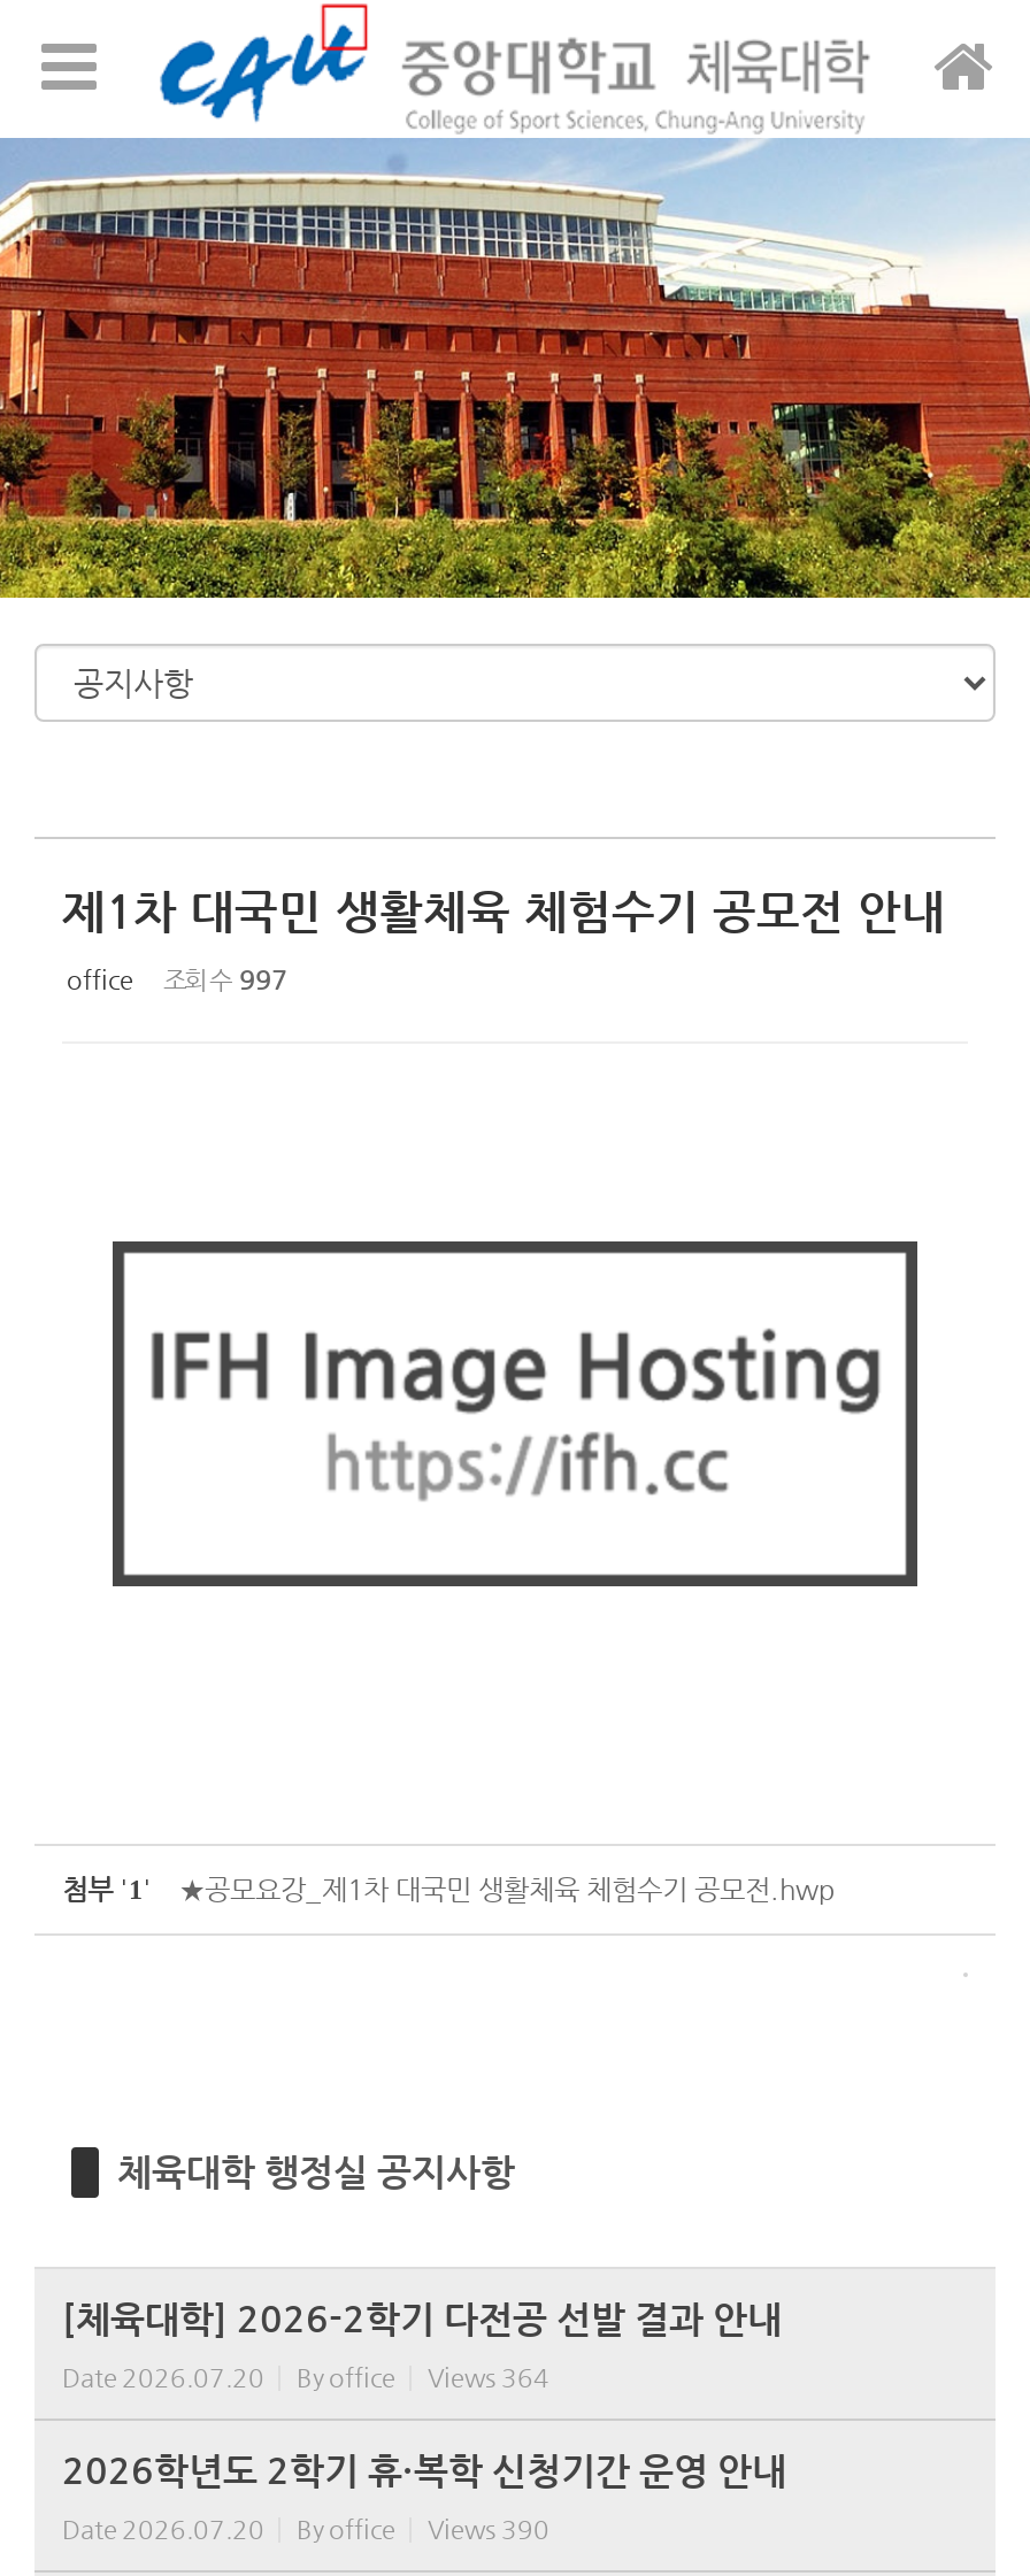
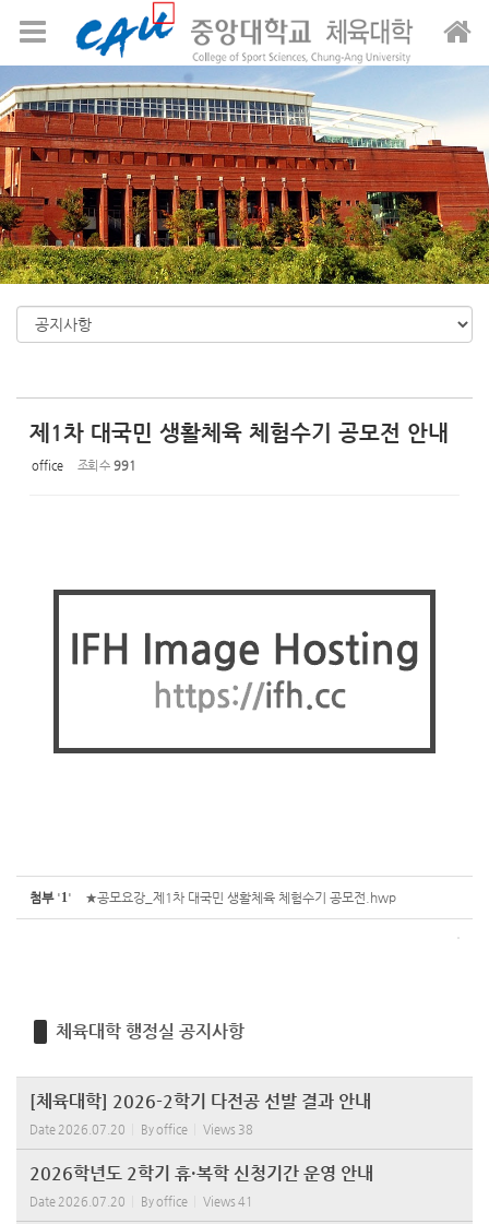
- office 조회 수 997
+ office 조회 수 991

- Date 2026.07.20 By office Views 364
+ Date 2026.07.20 By office Views 38

- Date 2026.07.20 By office Views 390
+ Date 2026.07.20 By office Views 41
